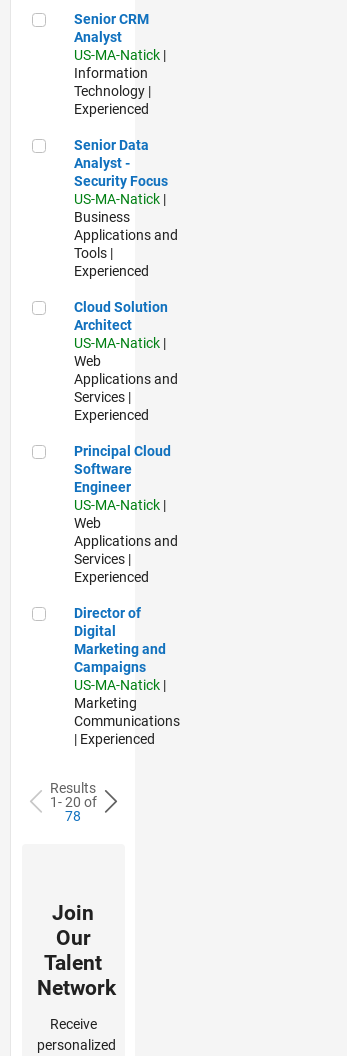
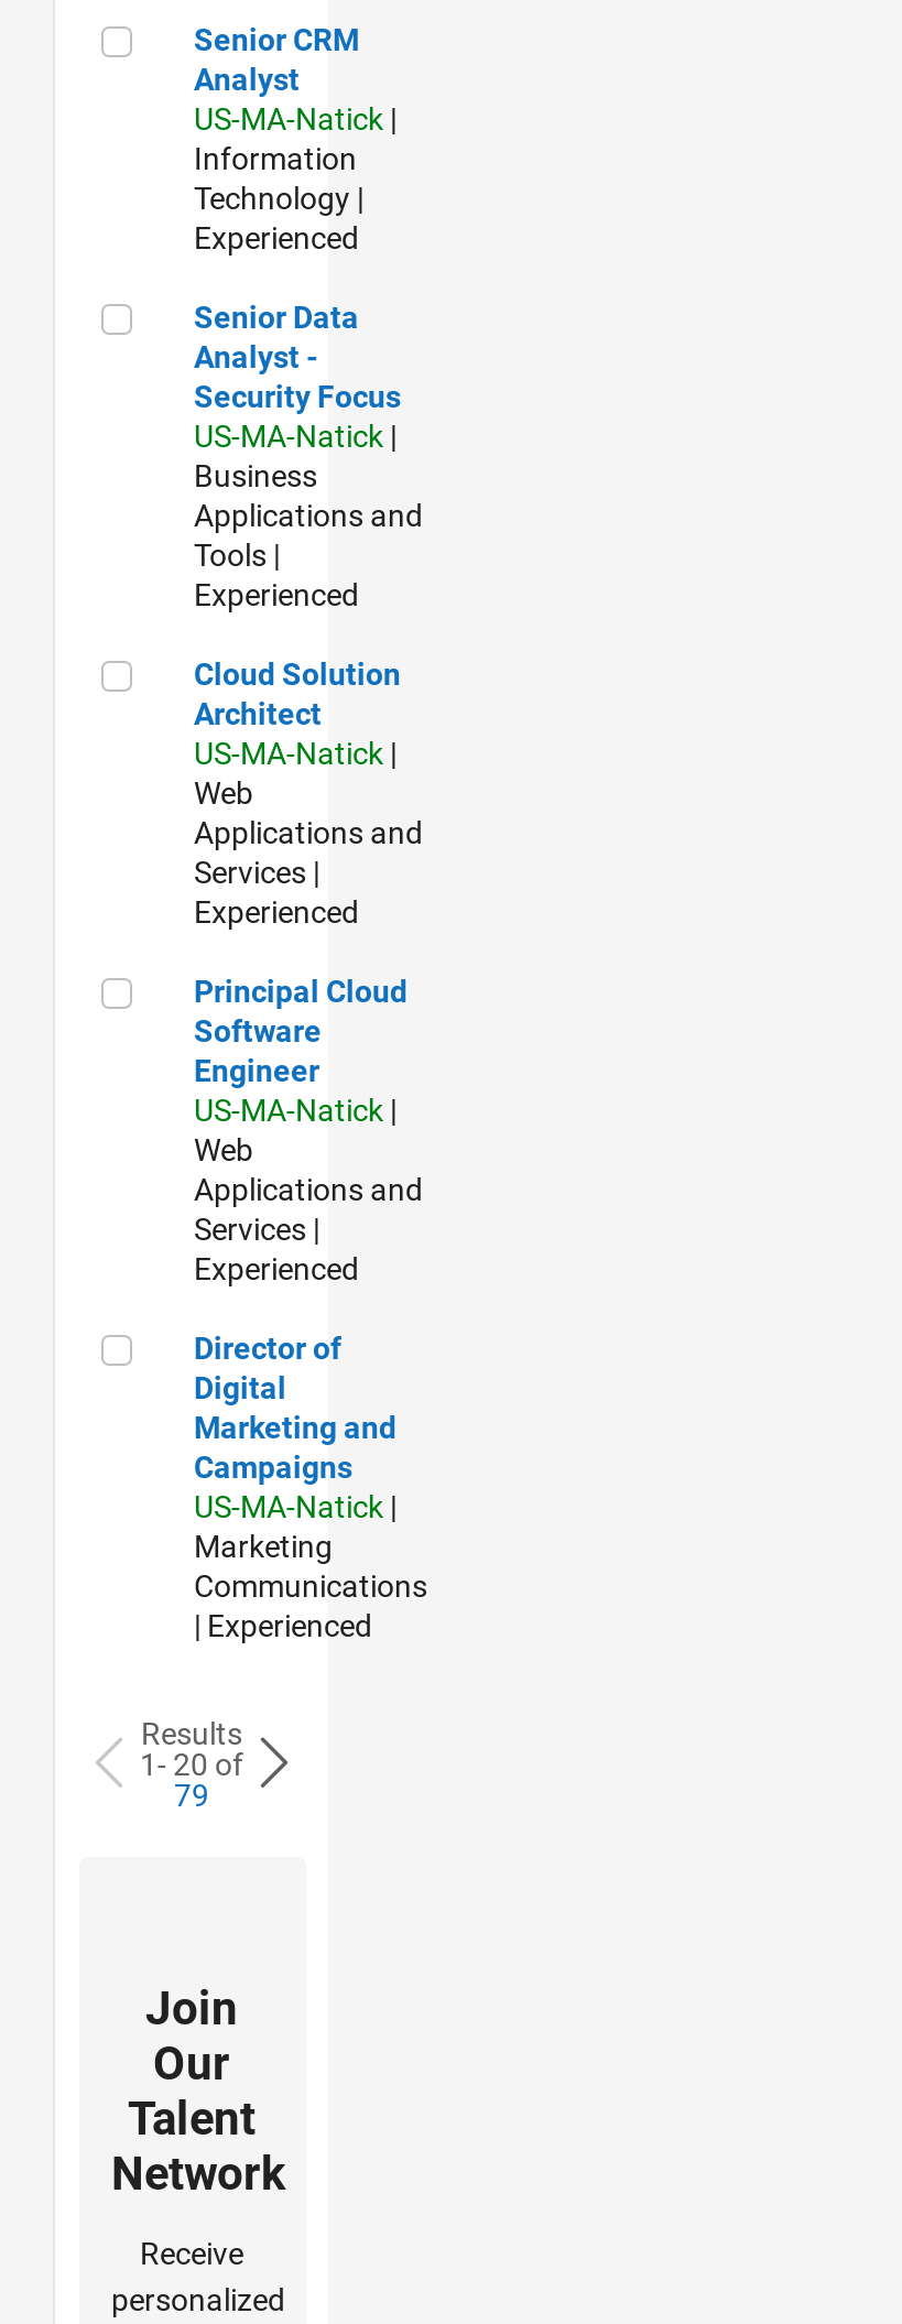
- 78
+ 79
